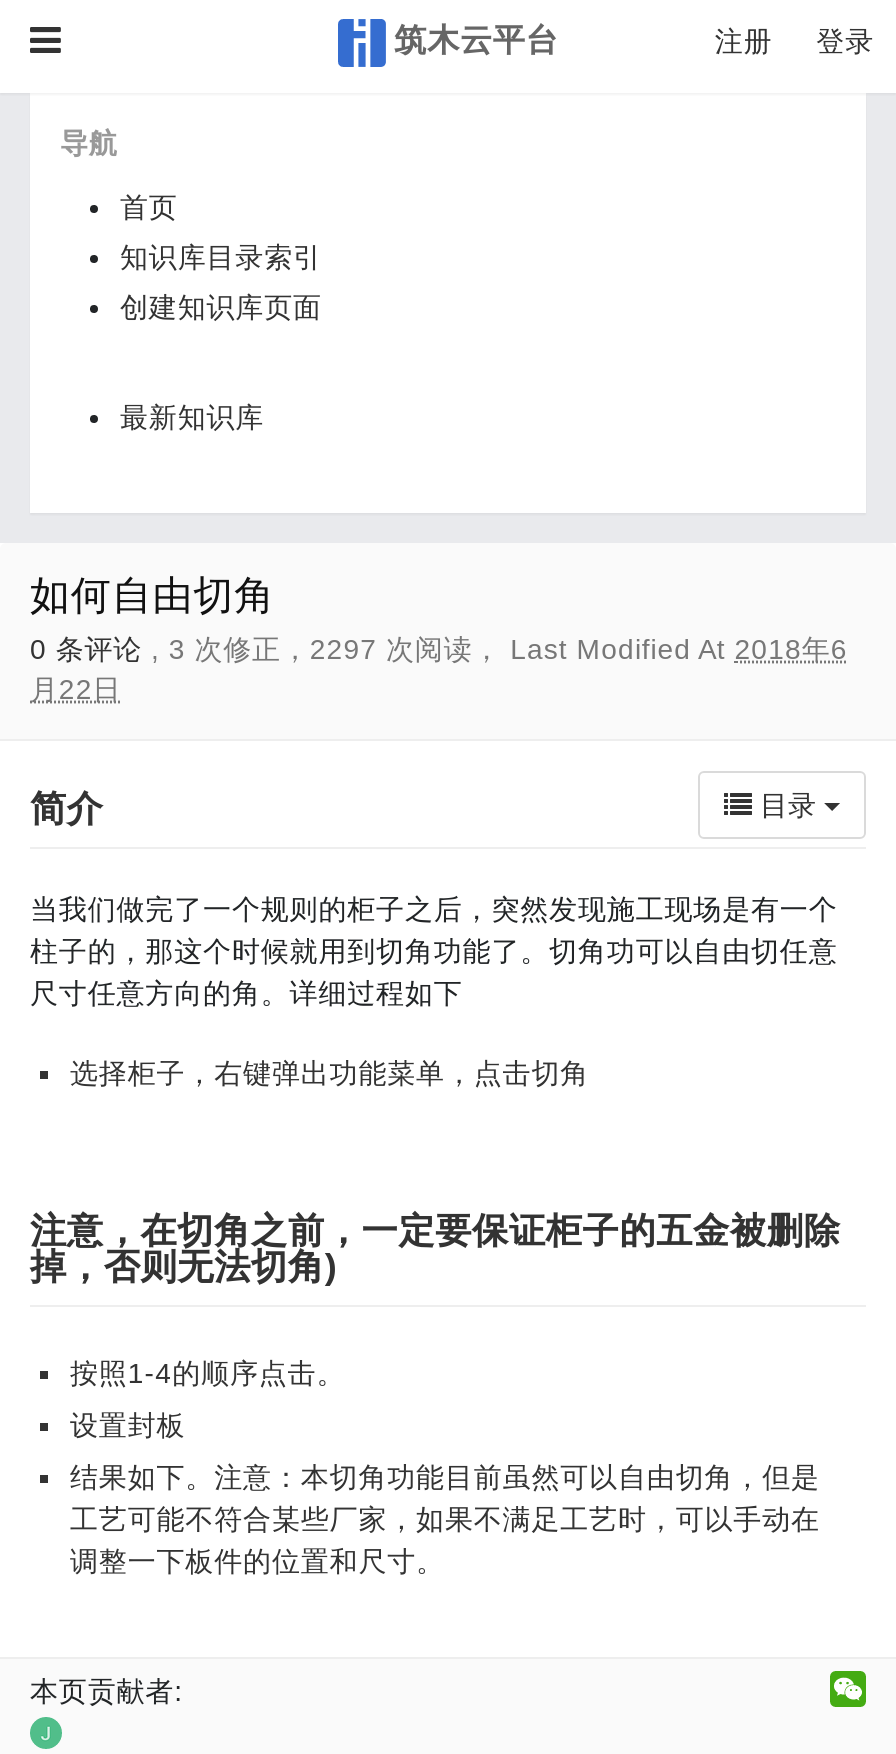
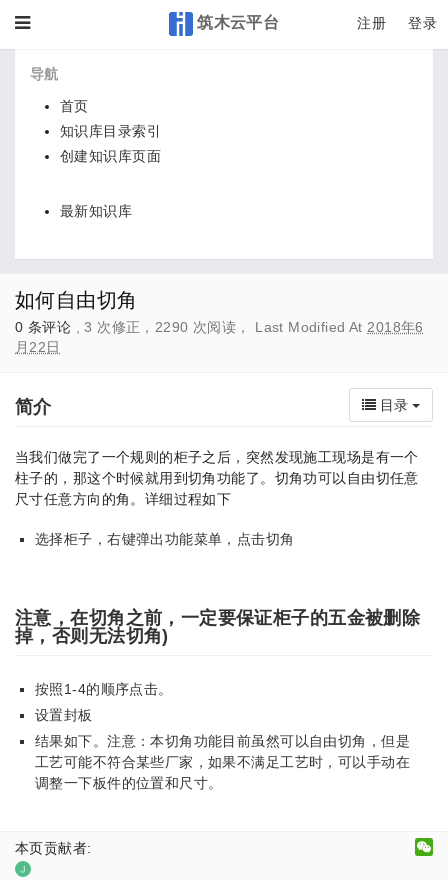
- 0 条评论, 3 次修正，2297 次阅读，Last Modified At 2018年6
+ 0 条评论, 3 次修正，2290 次阅读，Last Modified At 2018年6
